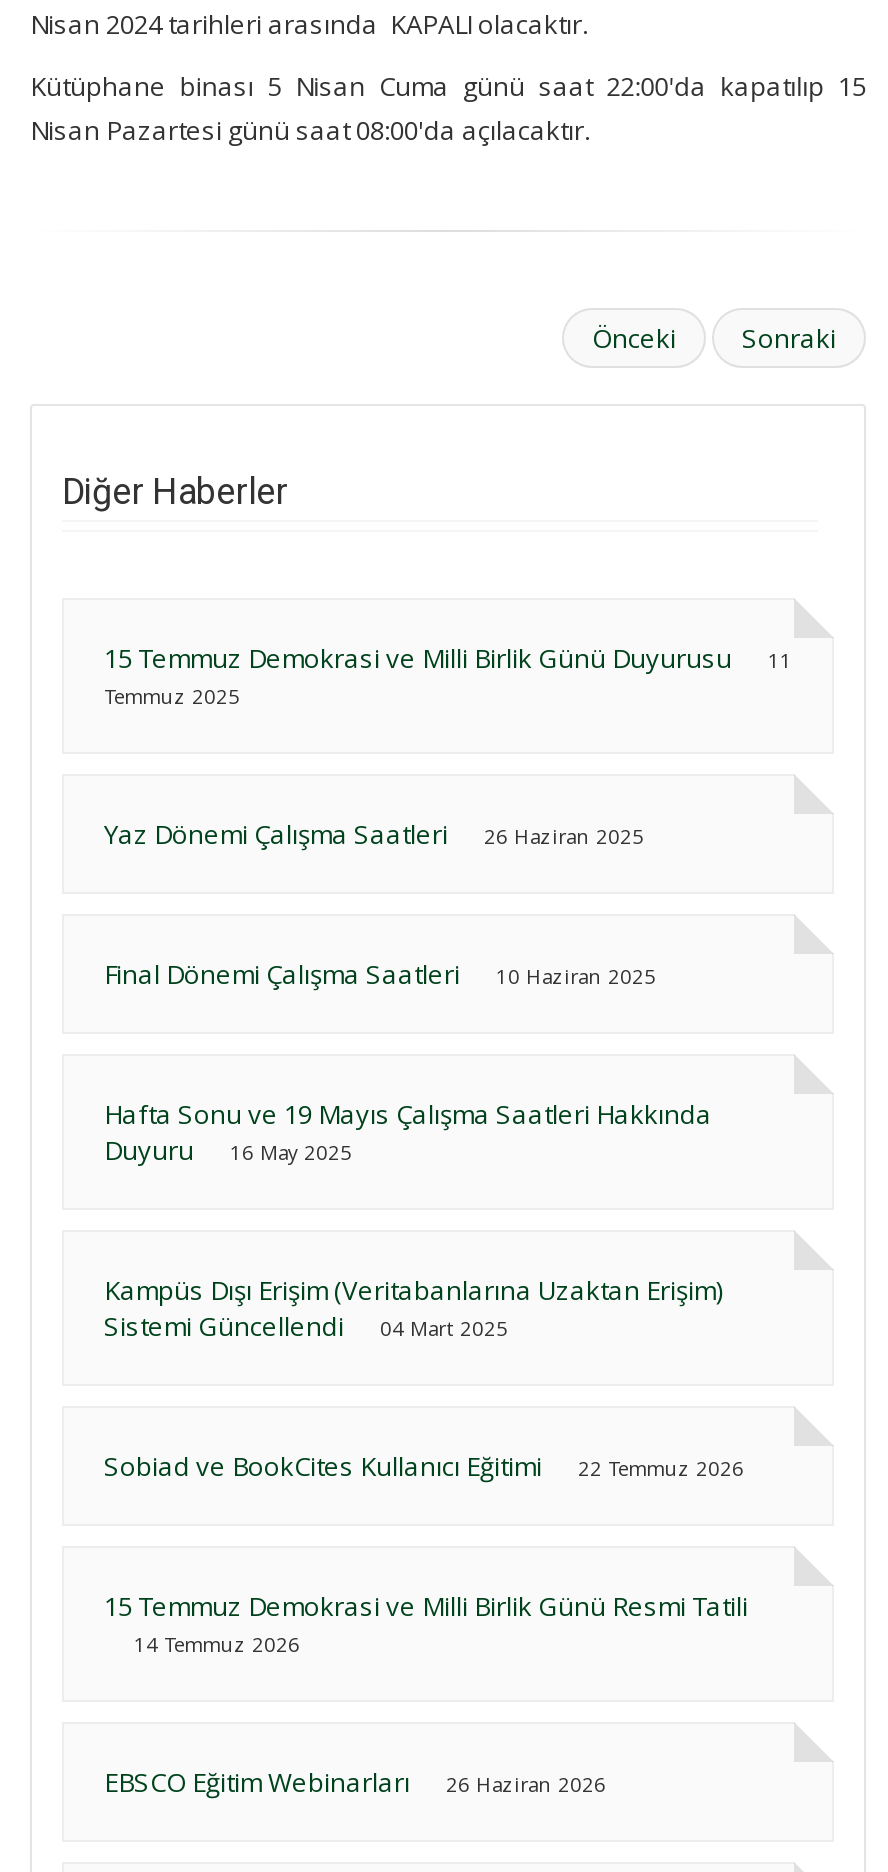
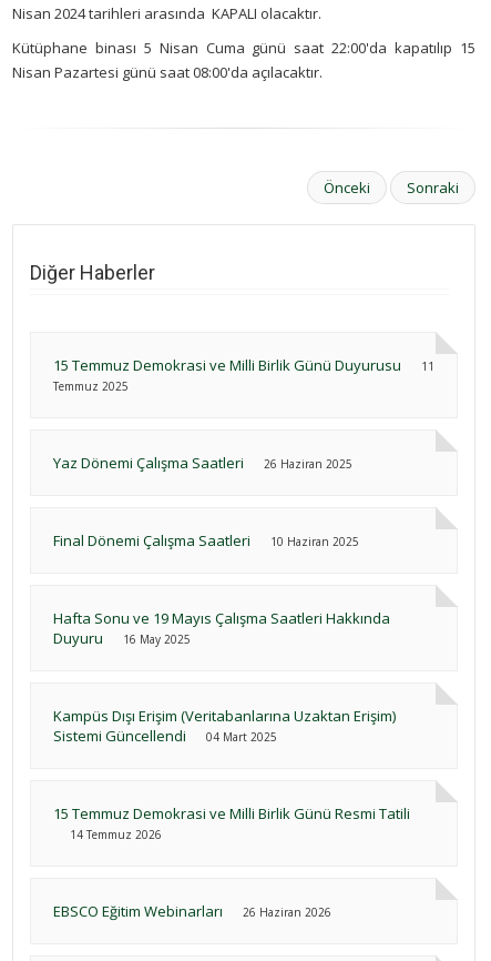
- Sobiad ve BookCites Kullanıcı Eğitimi
- 22 Temmuz 2026
